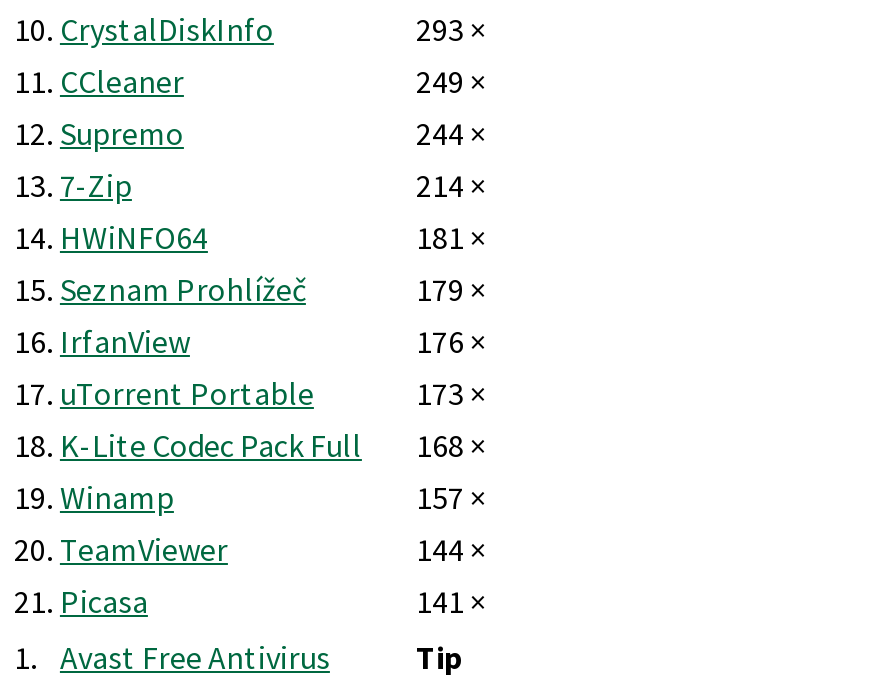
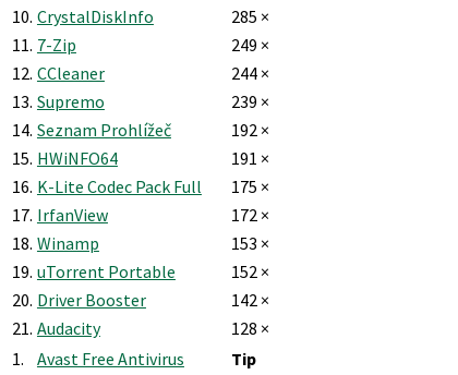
- 293 ×
- 11. CCleaner
+ 285 ×
+ 11. 7-Zip

- 12. Supremo
+ 12. CCleaner

- 13. 7-Zip
- 214 ×
- 14. HWiNFO64
- 181 ×
- 15. Seznam Prohlížeč
- 179 ×
- 16. IrfanView
- 176 ×
- 17. uTorrent Portable
- 173 ×
- 18. K-Lite Codec Pack Full
- 168 ×
- 19. Winamp
- 157 ×
- 20. TeamViewer
- 144 ×
- 21. Picasa
- 141 ×
+ 13. Supremo
+ 239 ×
+ 14. Seznam Prohlížeč
+ 192 ×
+ 15. HWiNFO64
+ 191 ×
+ 16. K-Lite Codec Pack Full
+ 175 ×
+ 17. IrfanView
+ 172 ×
+ 18. Winamp
+ 153 ×
+ 19. uTorrent Portable
+ 152 ×
+ 20. Driver Booster
+ 142 ×
+ 21. Audacity
+ 128 ×
